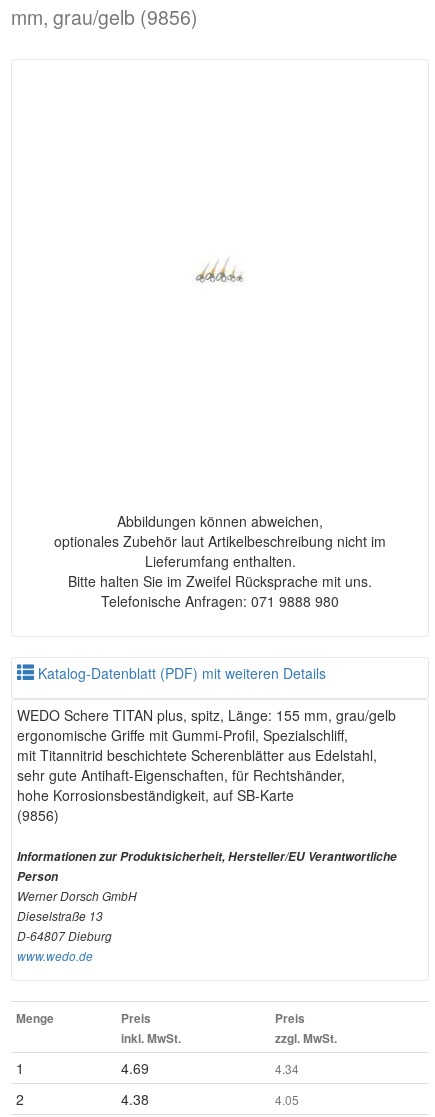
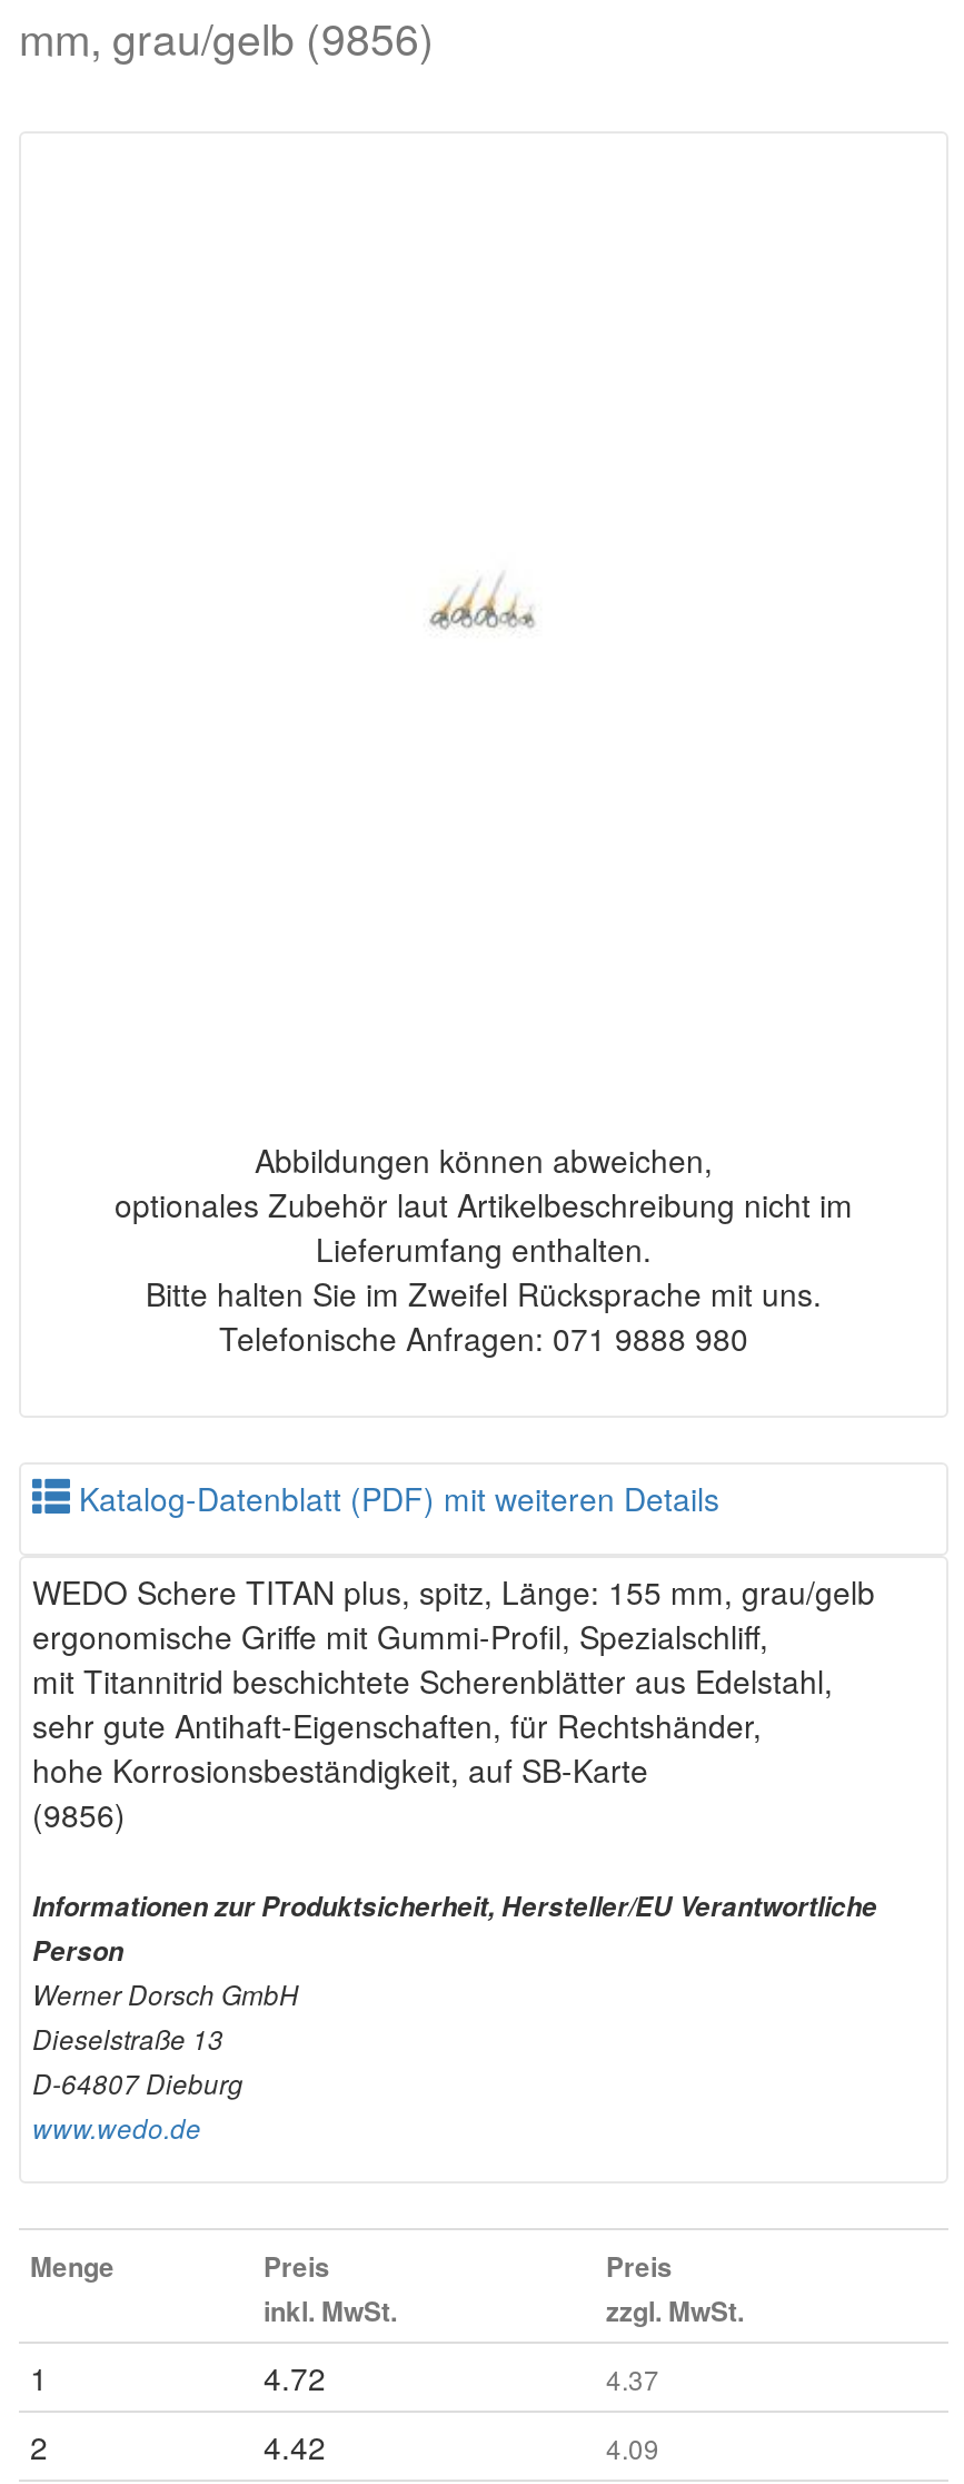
- 4.69
+ 4.72

- 4.34
+ 4.37

- 4.38
+ 4.42

- 4.05
+ 4.09
